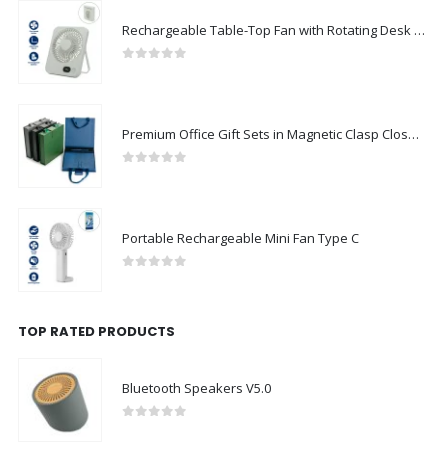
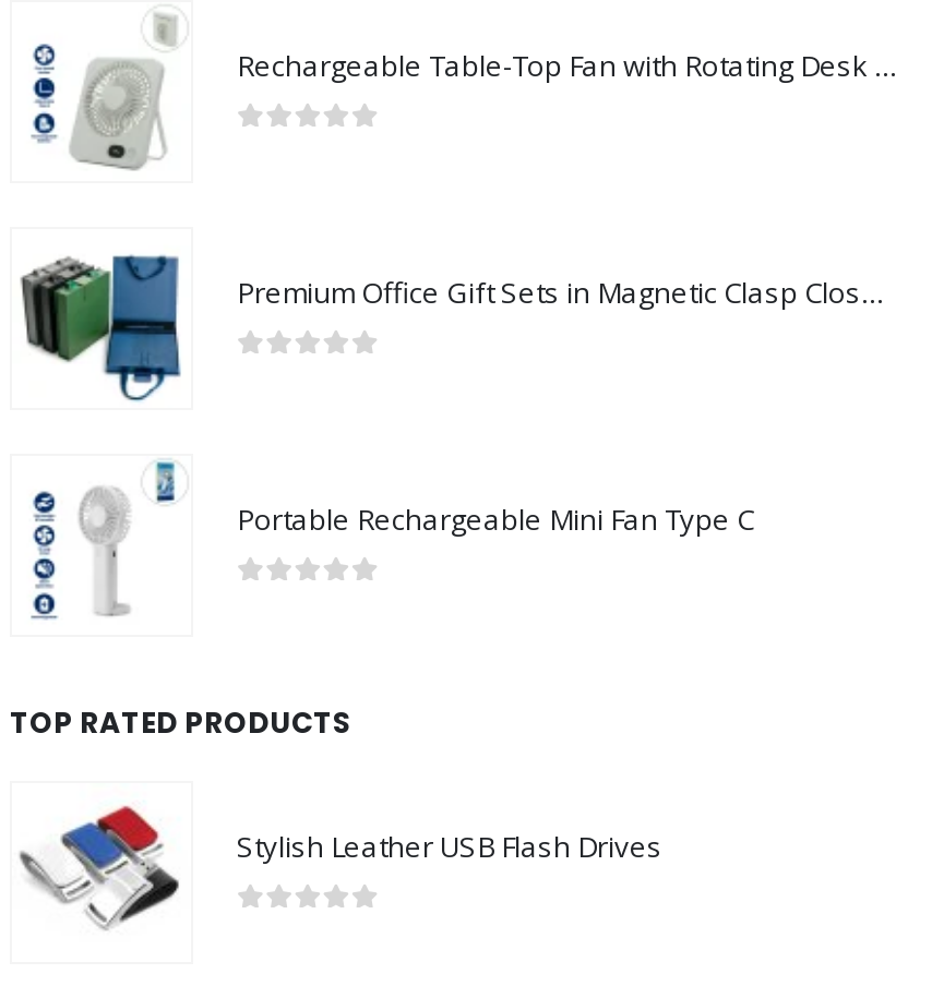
- [image]
- Bluetooth Speakers V5.0
+ [image]
+ Stylish Leather USB Flash Drives
